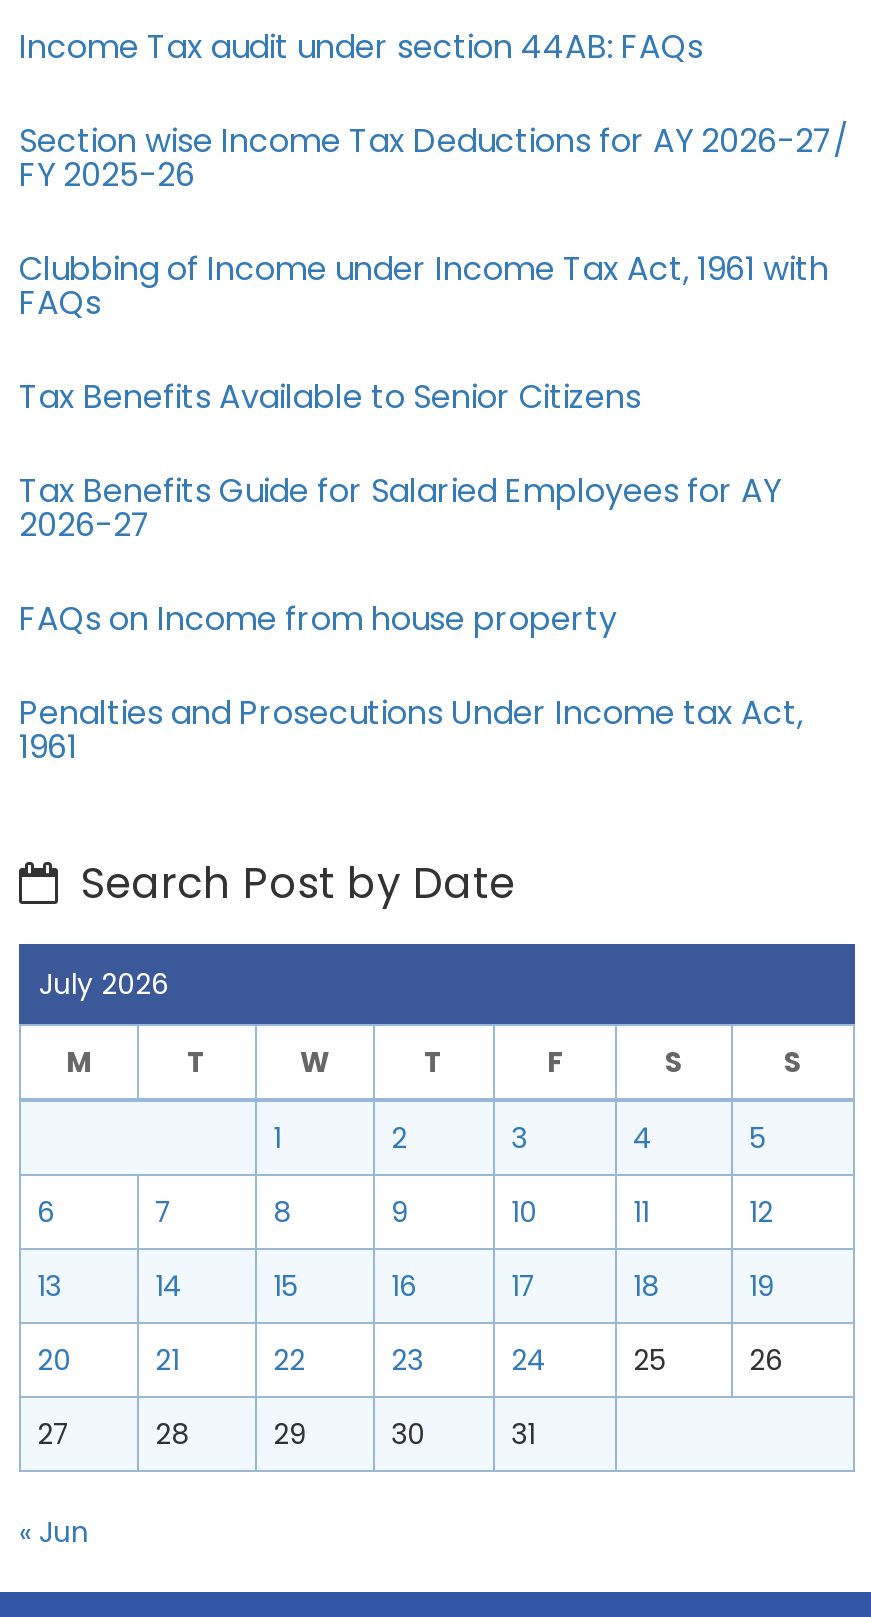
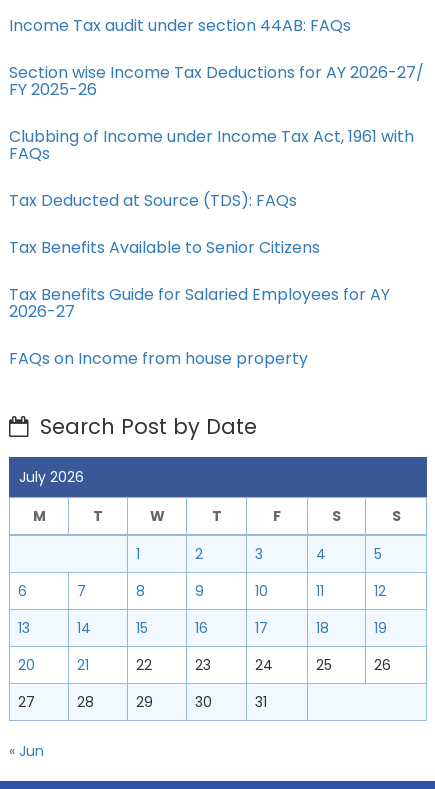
+ Tax Deducted at Source (TDS): FAQs

moved down: Tax Benefits Available to Senior Citizens | Tax Benefits Guide for Salaried Employees for AY | 2026-27 | FAQs on Income from house property

- Penalties and Prosecutions Under Income tax Act,
- 1961
